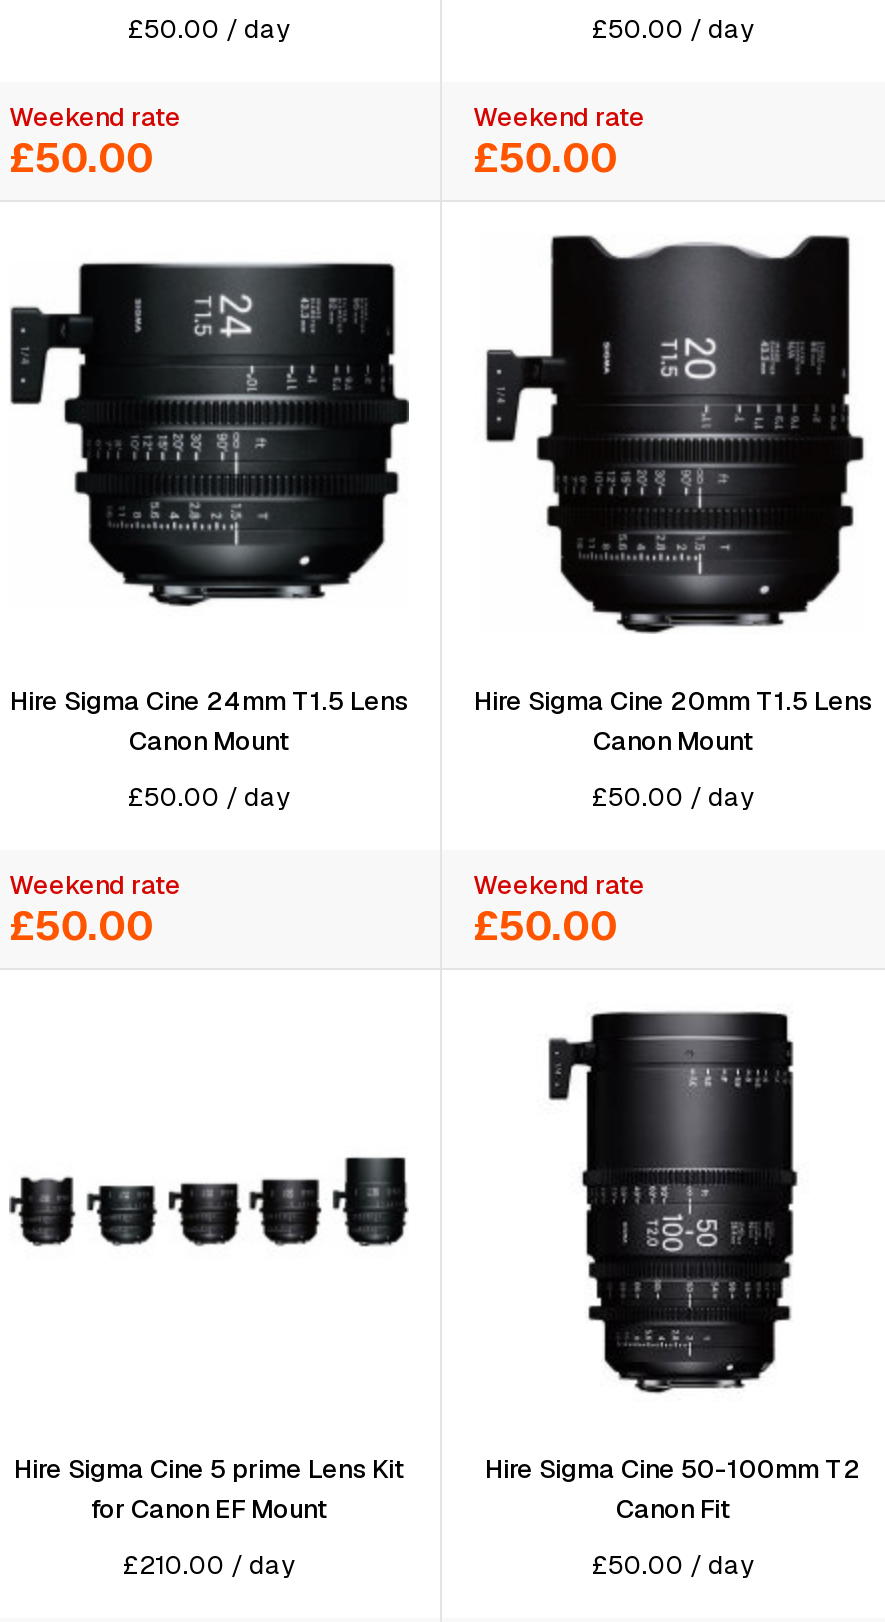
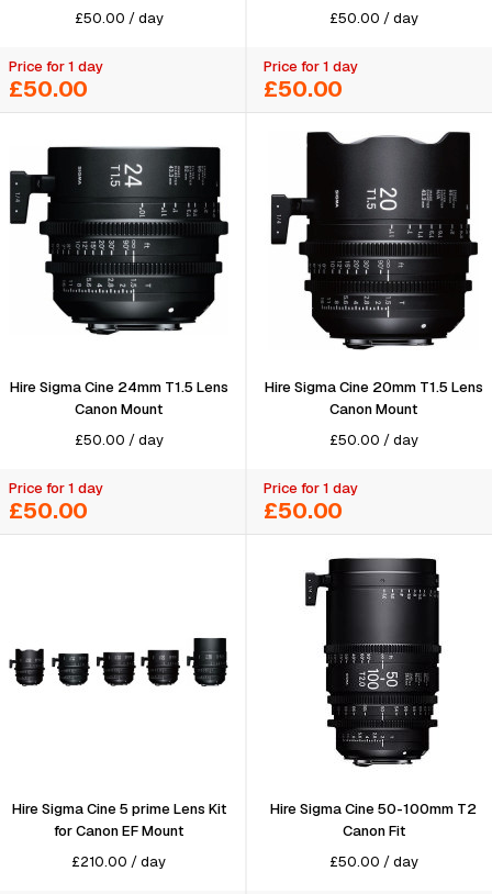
- Weekend rate
+ Price for 1 day

- Weekend rate
+ Price for 1 day

- Weekend rate
+ Price for 1 day

- Weekend rate
+ Price for 1 day
